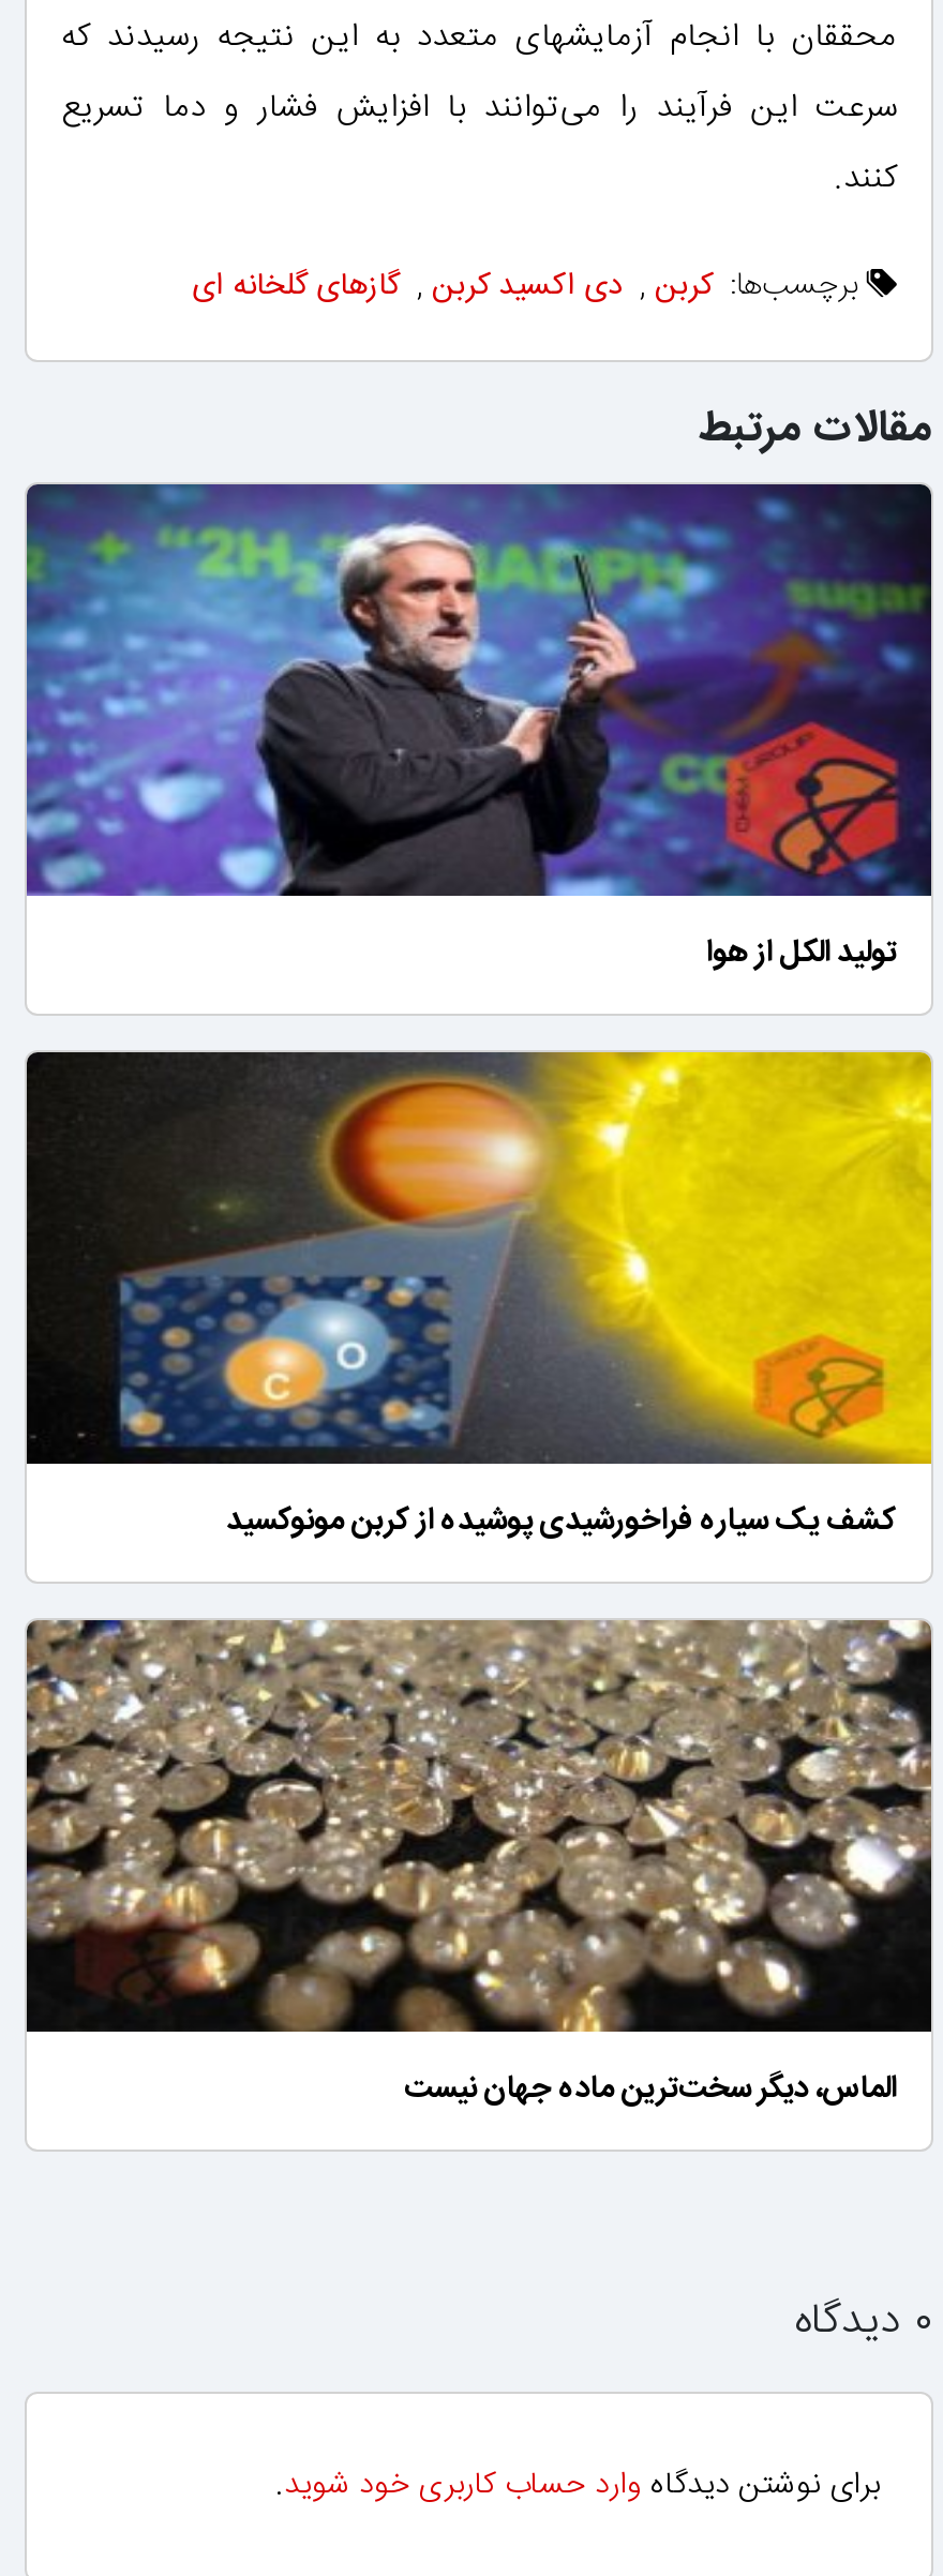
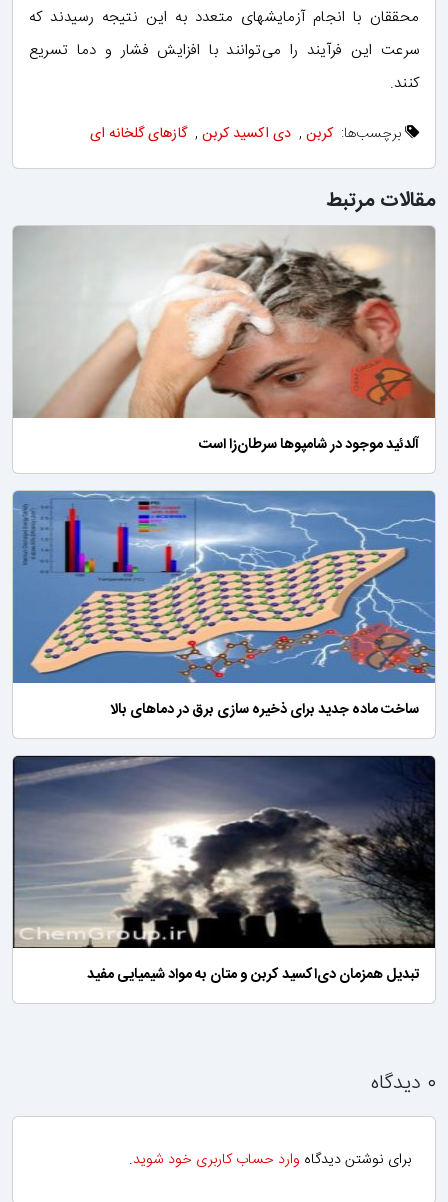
- [image]
- تولید الکل از هوا
+ [image]
+ آلدئید موجود در شامپوها سرطان‌زا است

- [image]
- کشف یک سیاره فراخورشیدی پوشیده از کربن مونوکسید
+ [image]
+ ساخت ماده جدید برای ذخیره سازی برق در دماهای بالا

- [image]
- الماس، دیگر سخت‌ترین ماده جهان نیست
+ [image]
+ تبدیل همزمان دی‌اکسید کربن و متان به مواد شیمیایی مفید
